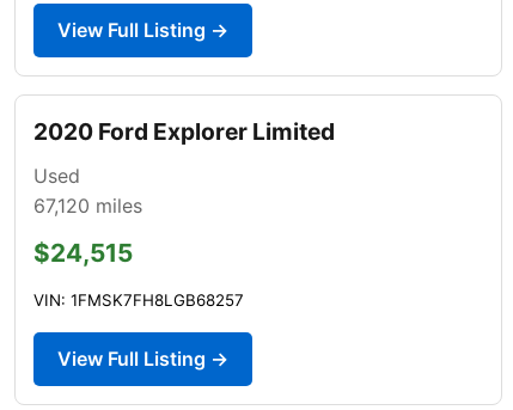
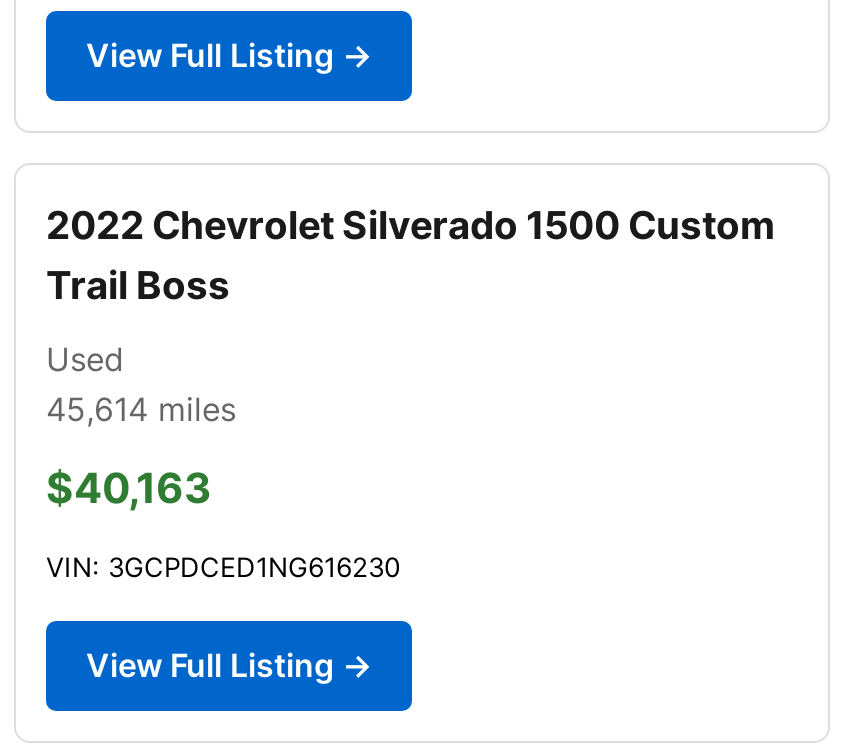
- 2020 Ford Explorer Limited
+ 2022 Chevrolet Silverado 1500 Custom
+ Trail Boss

- 67,120 miles
+ 45,614 miles

- $24,515
+ $40,163

- VIN: 1FMSK7FH8LGB68257
+ VIN: 3GCPDCED1NG616230
